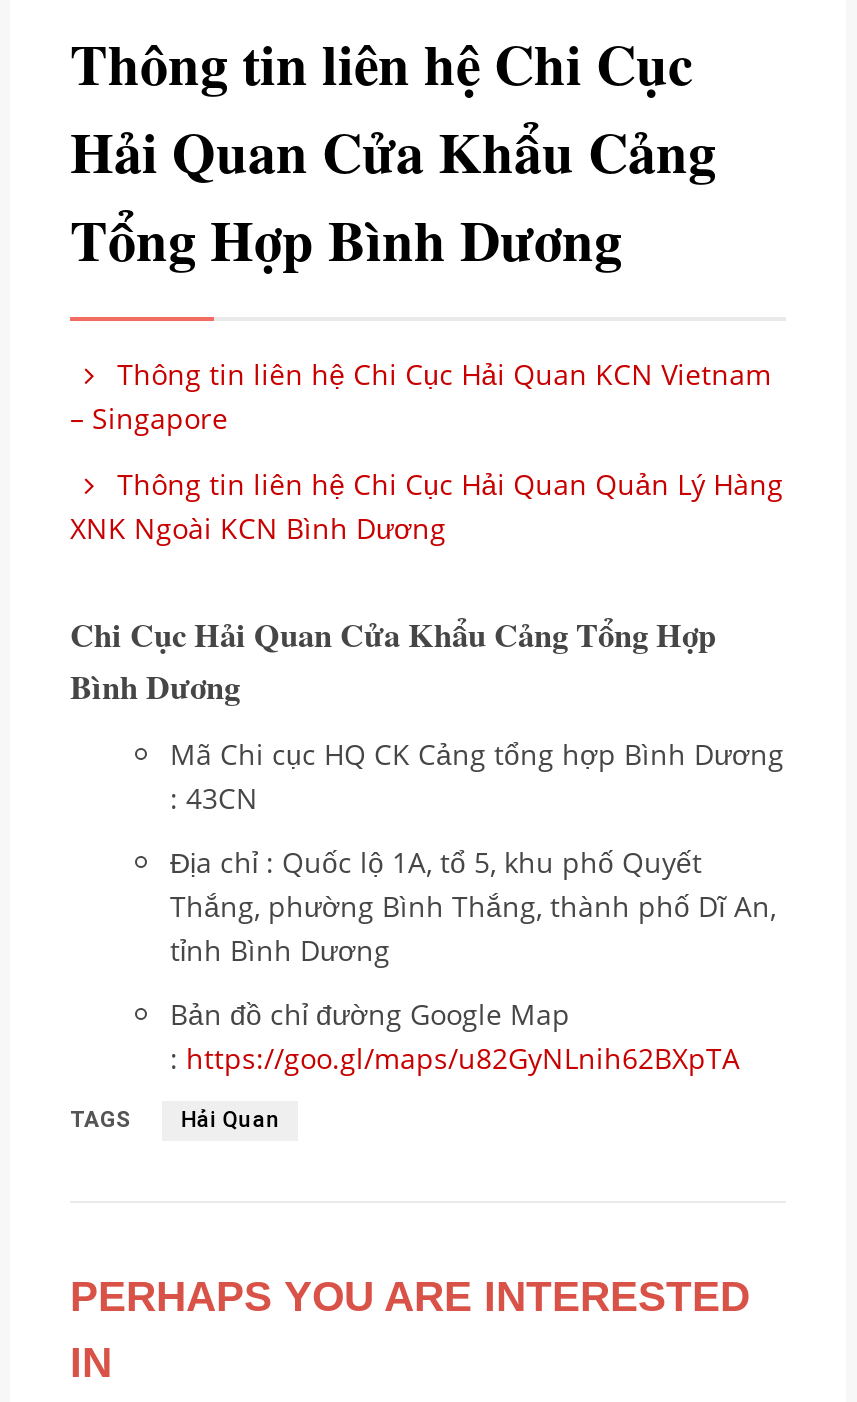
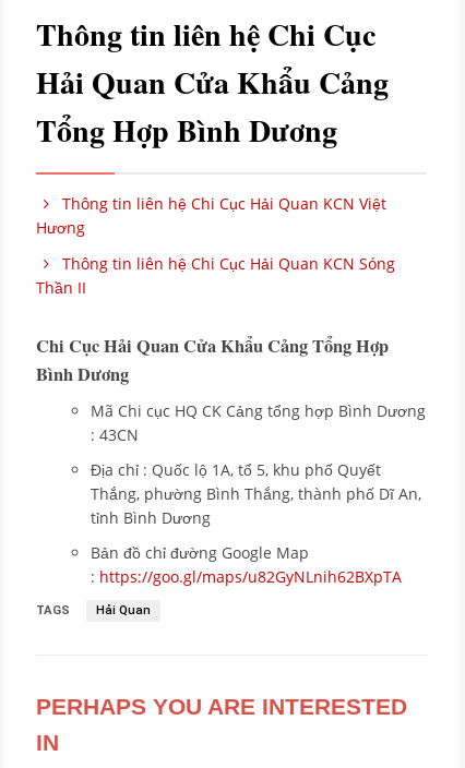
- Thông tin liên hệ Chi Cục Hải Quan KCN Vietnam
- – Singapore
+ Thông tin liên hệ Chi Cục Hải Quan KCN Việt
+ Hương

- Thông tin liên hệ Chi Cục Hải Quan Quản Lý Hàng
- XNK Ngoài KCN Bình Dương
+ Thông tin liên hệ Chi Cục Hải Quan KCN Sóng
+ Thần II
